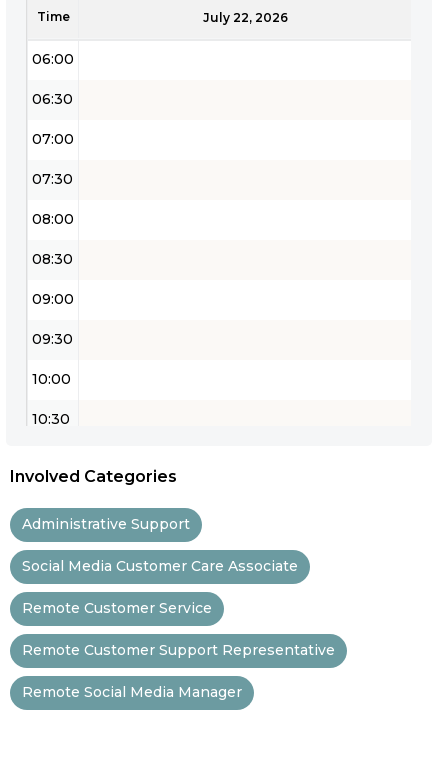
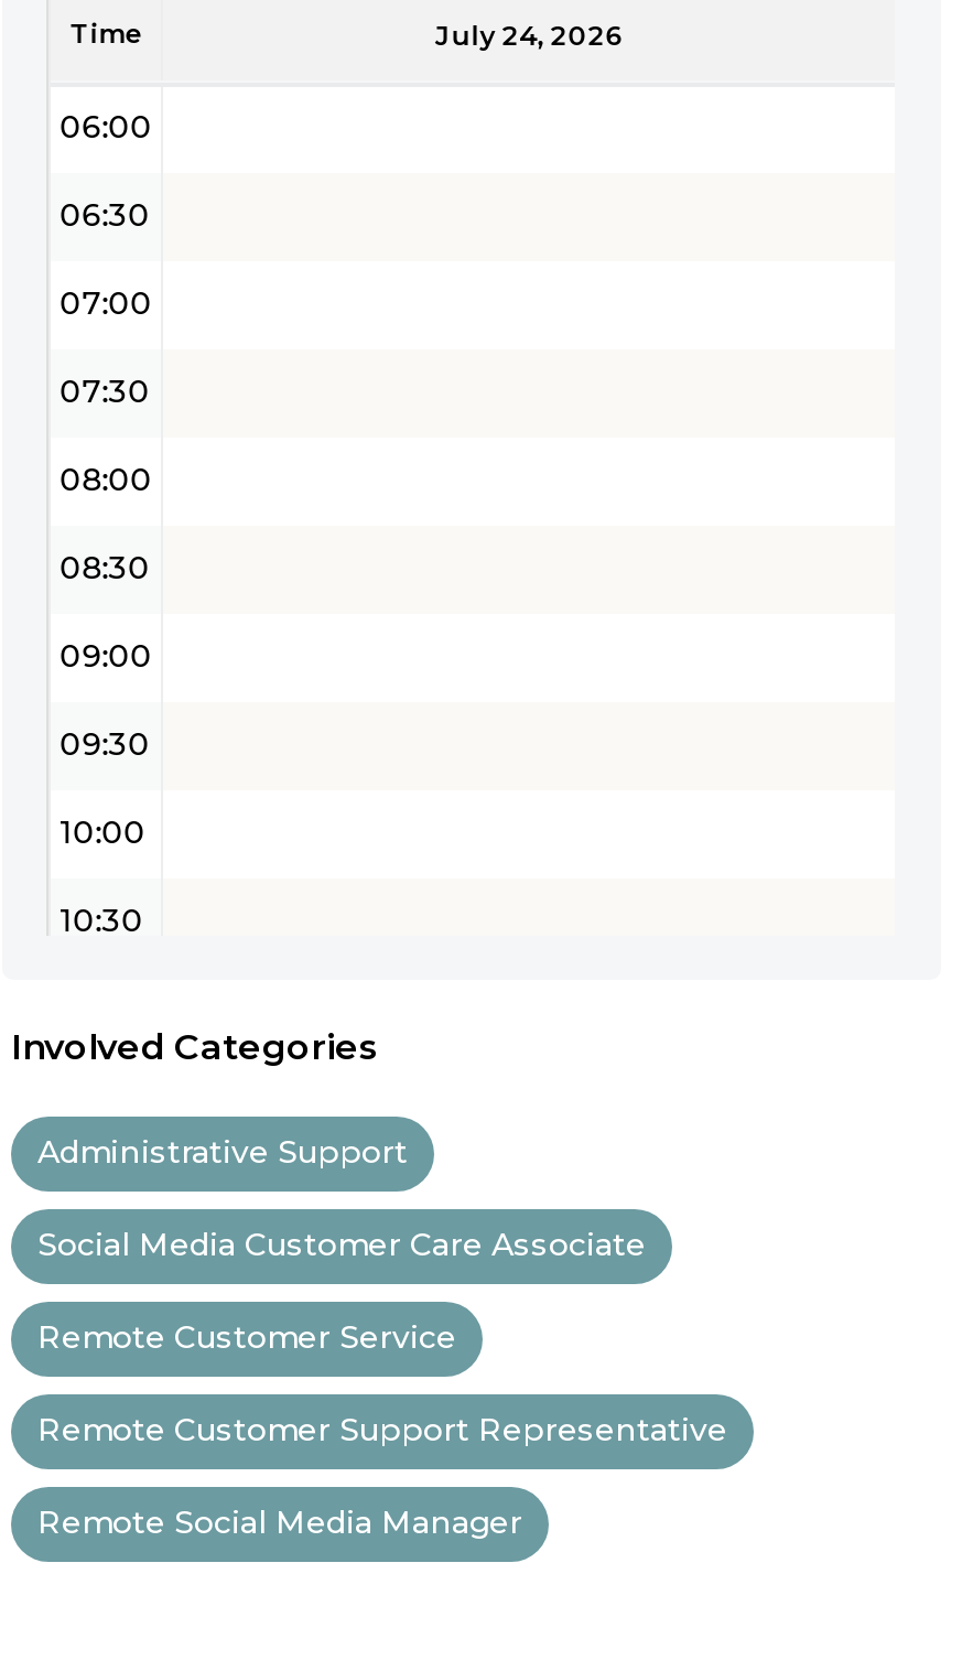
- July 22, 2026
+ July 24, 2026
